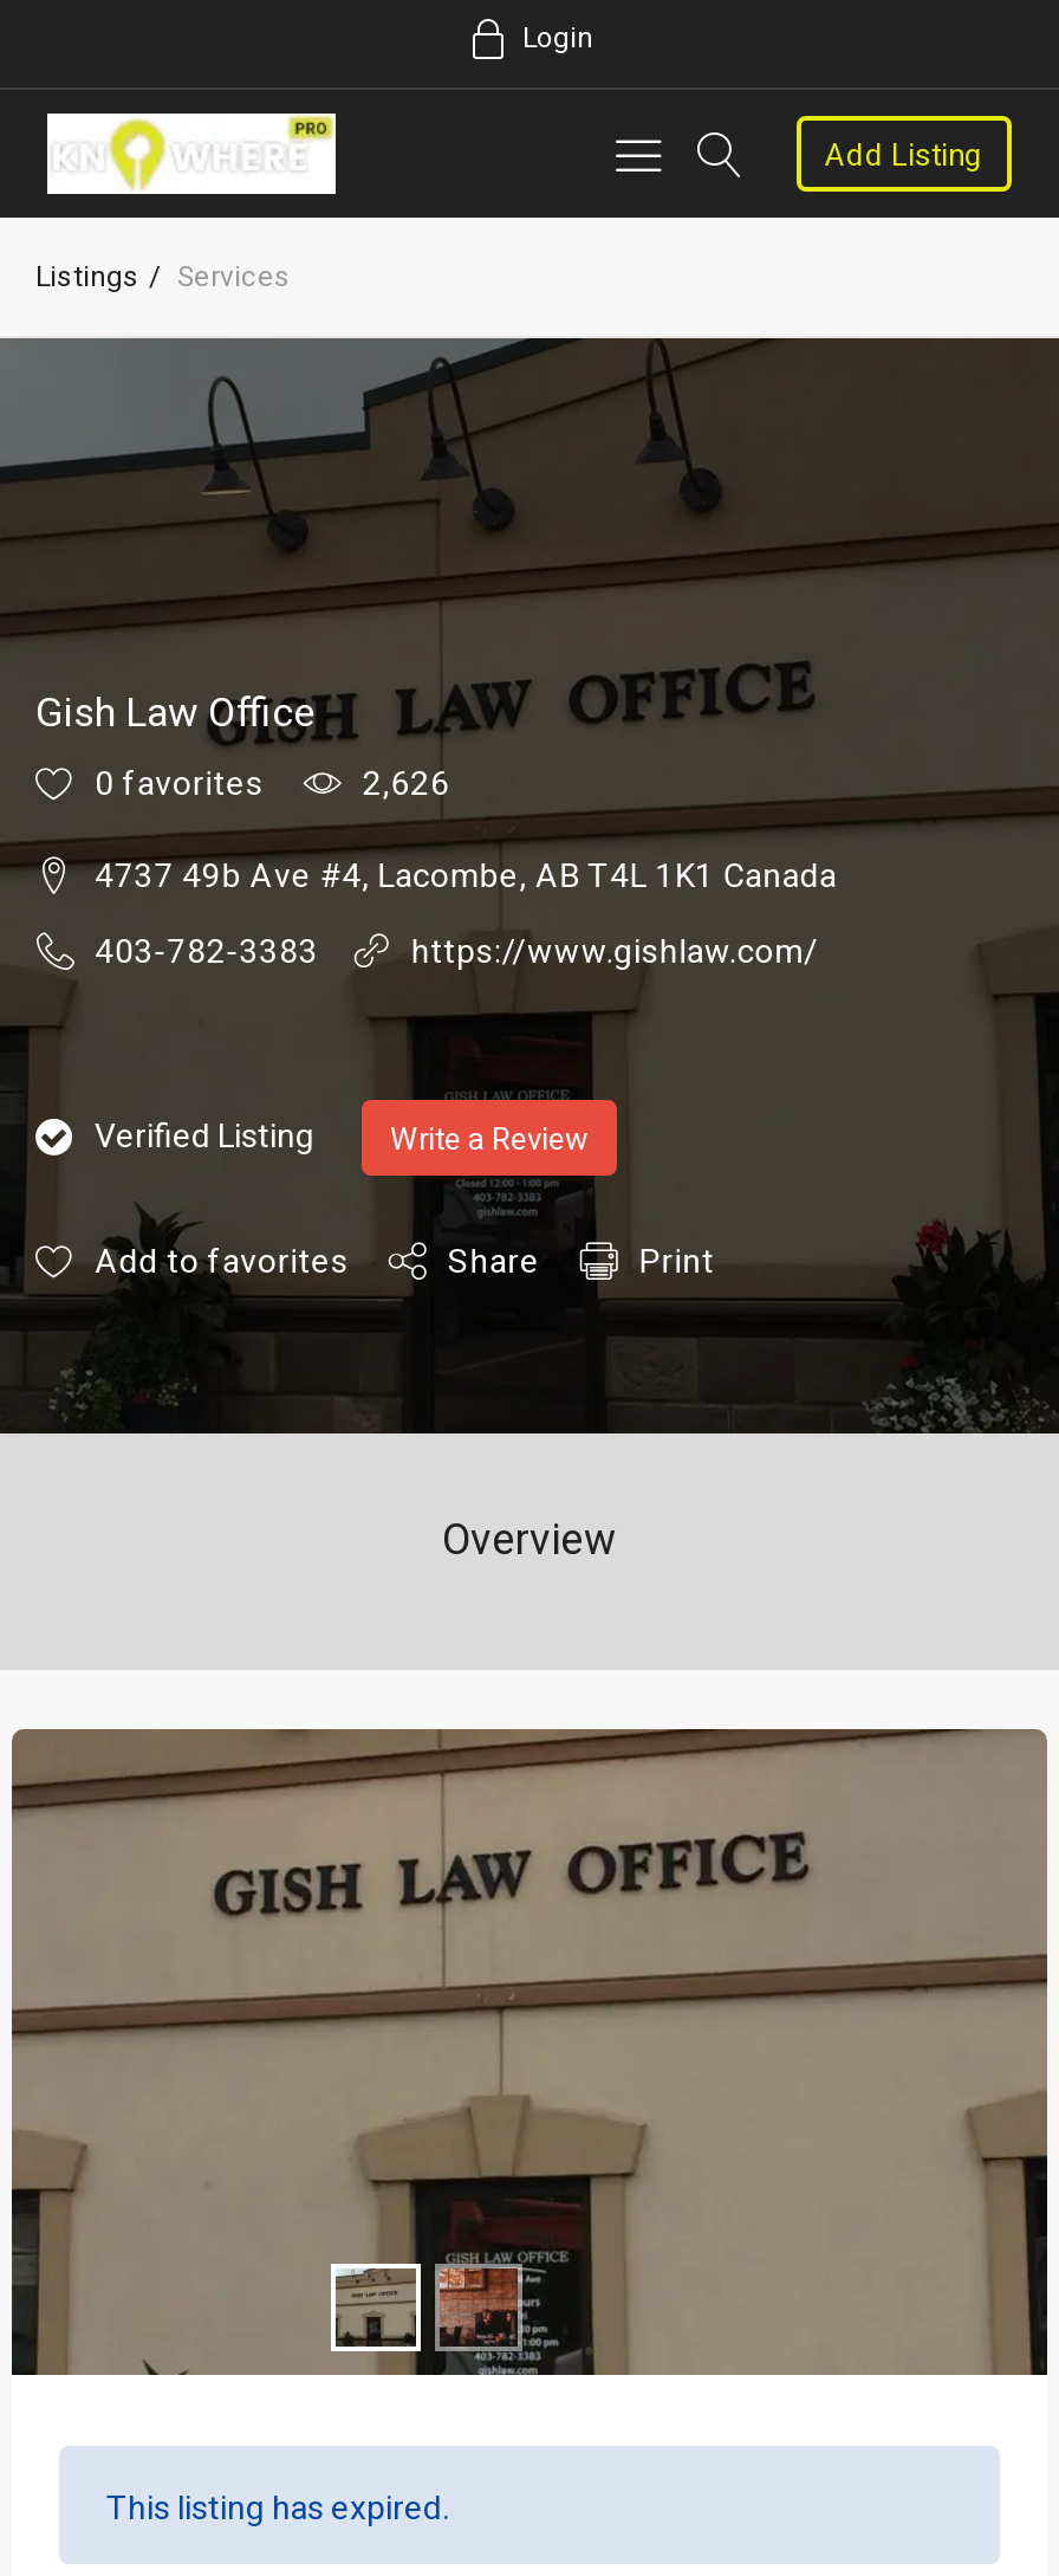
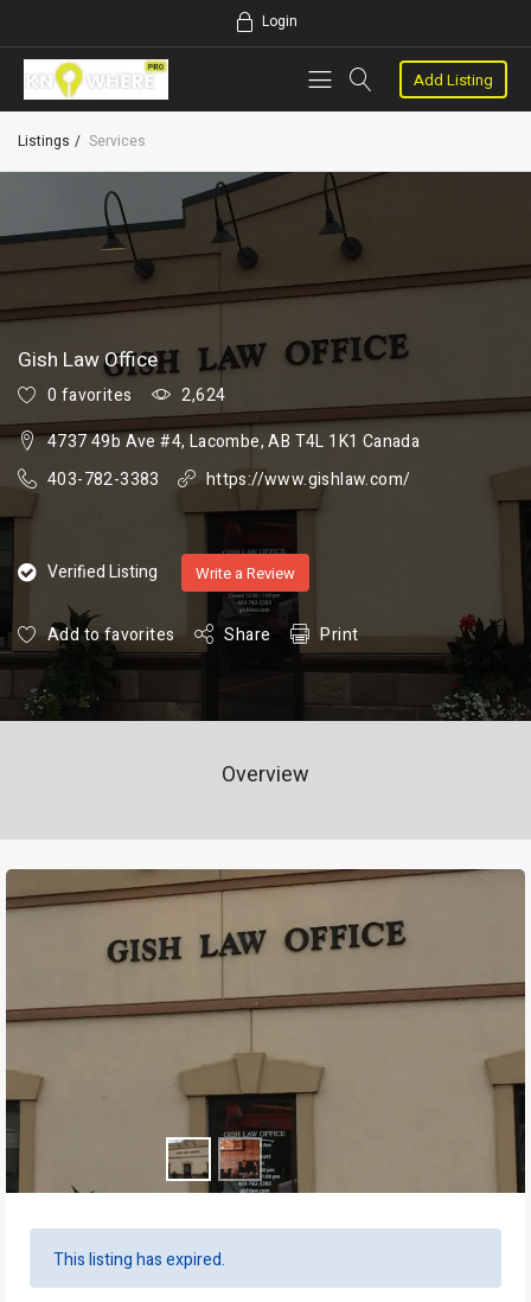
- 0 favorites 2,626
+ 0 favorites 2,624
